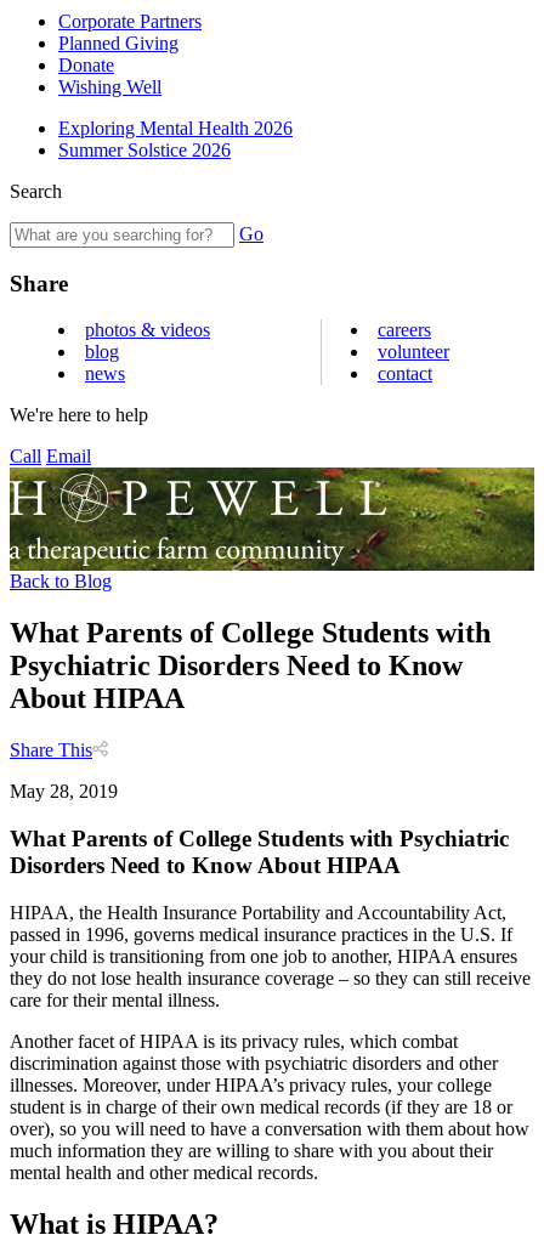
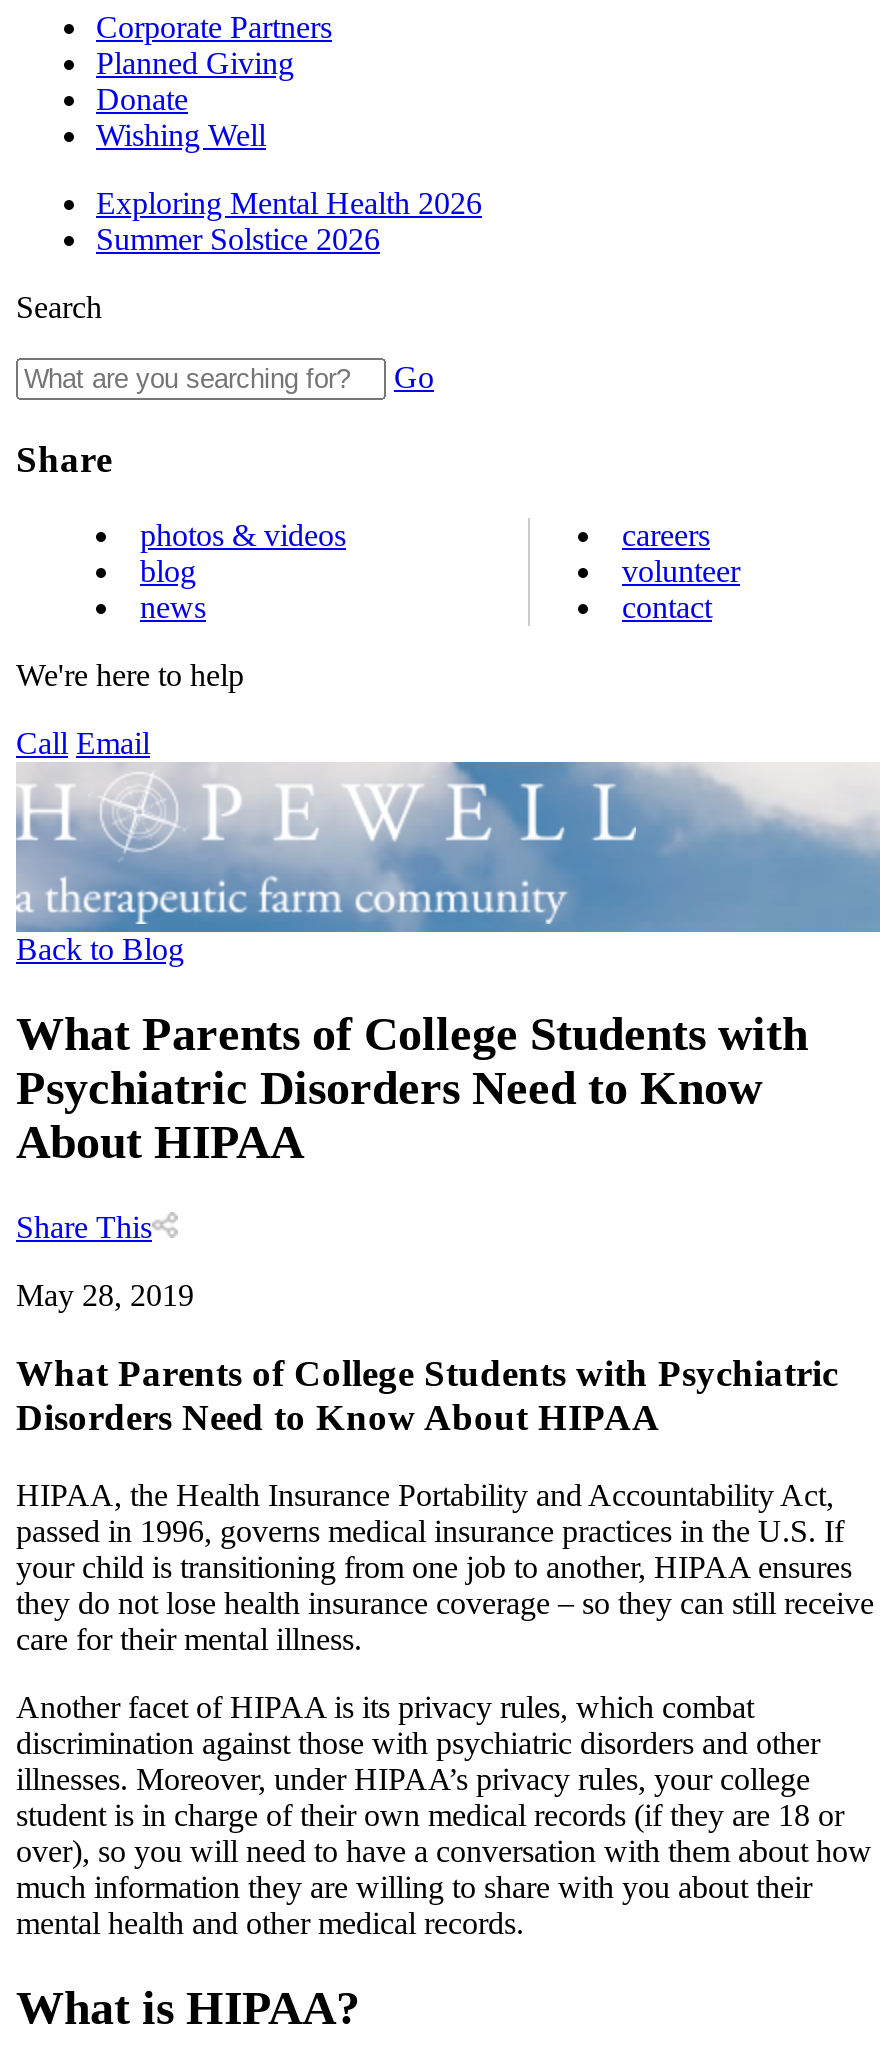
- [image]
+ [image]
